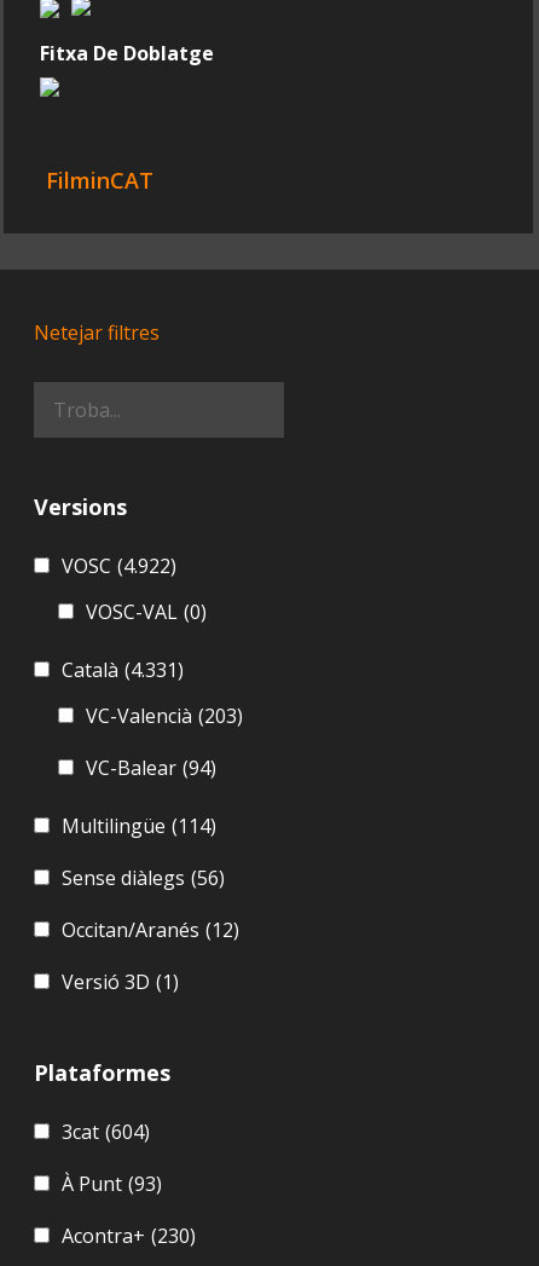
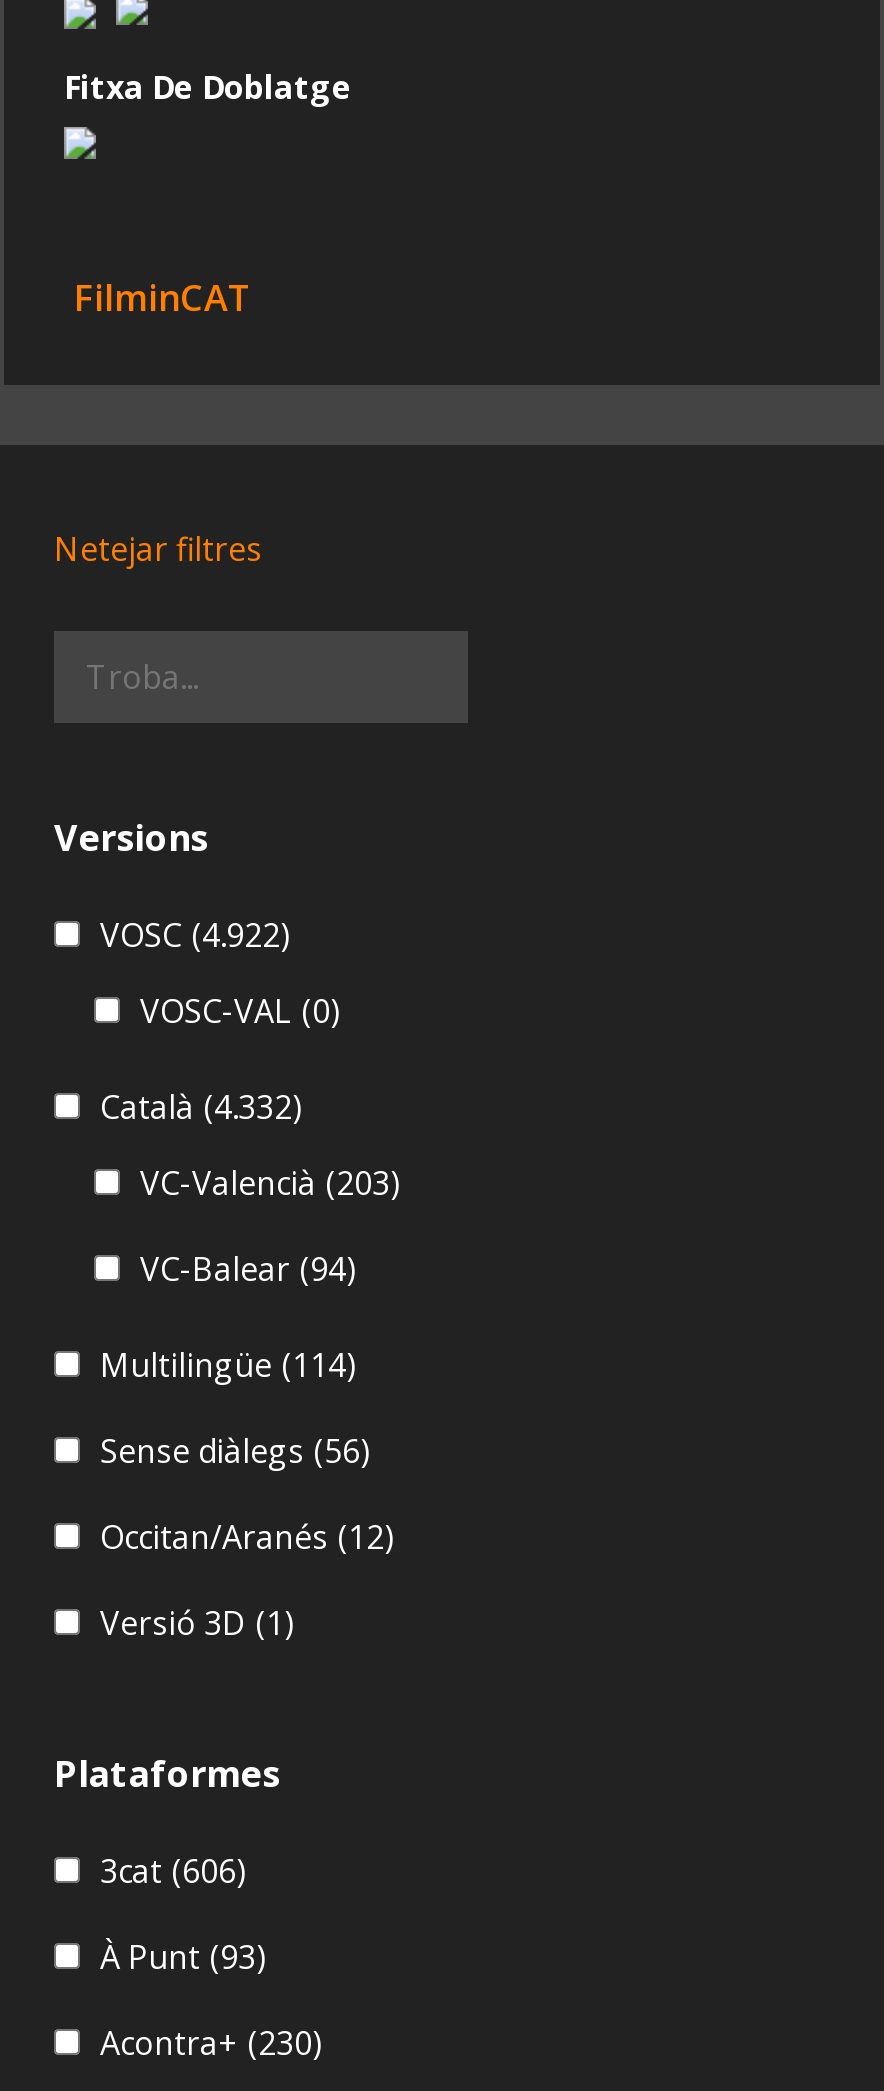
- Català (4.331)
+ Català (4.332)

- 3cat (604)
+ 3cat (606)
